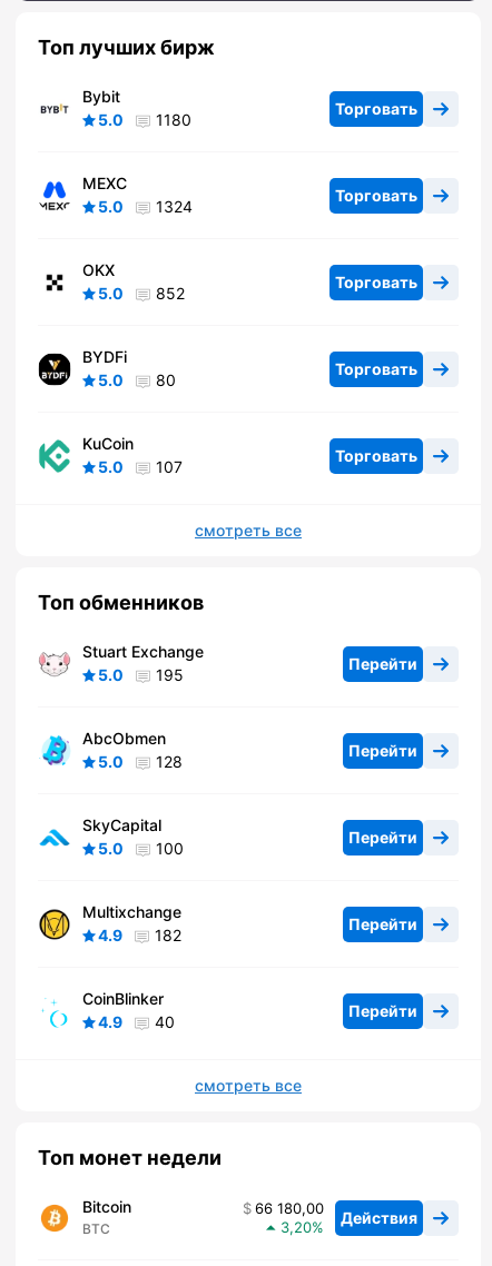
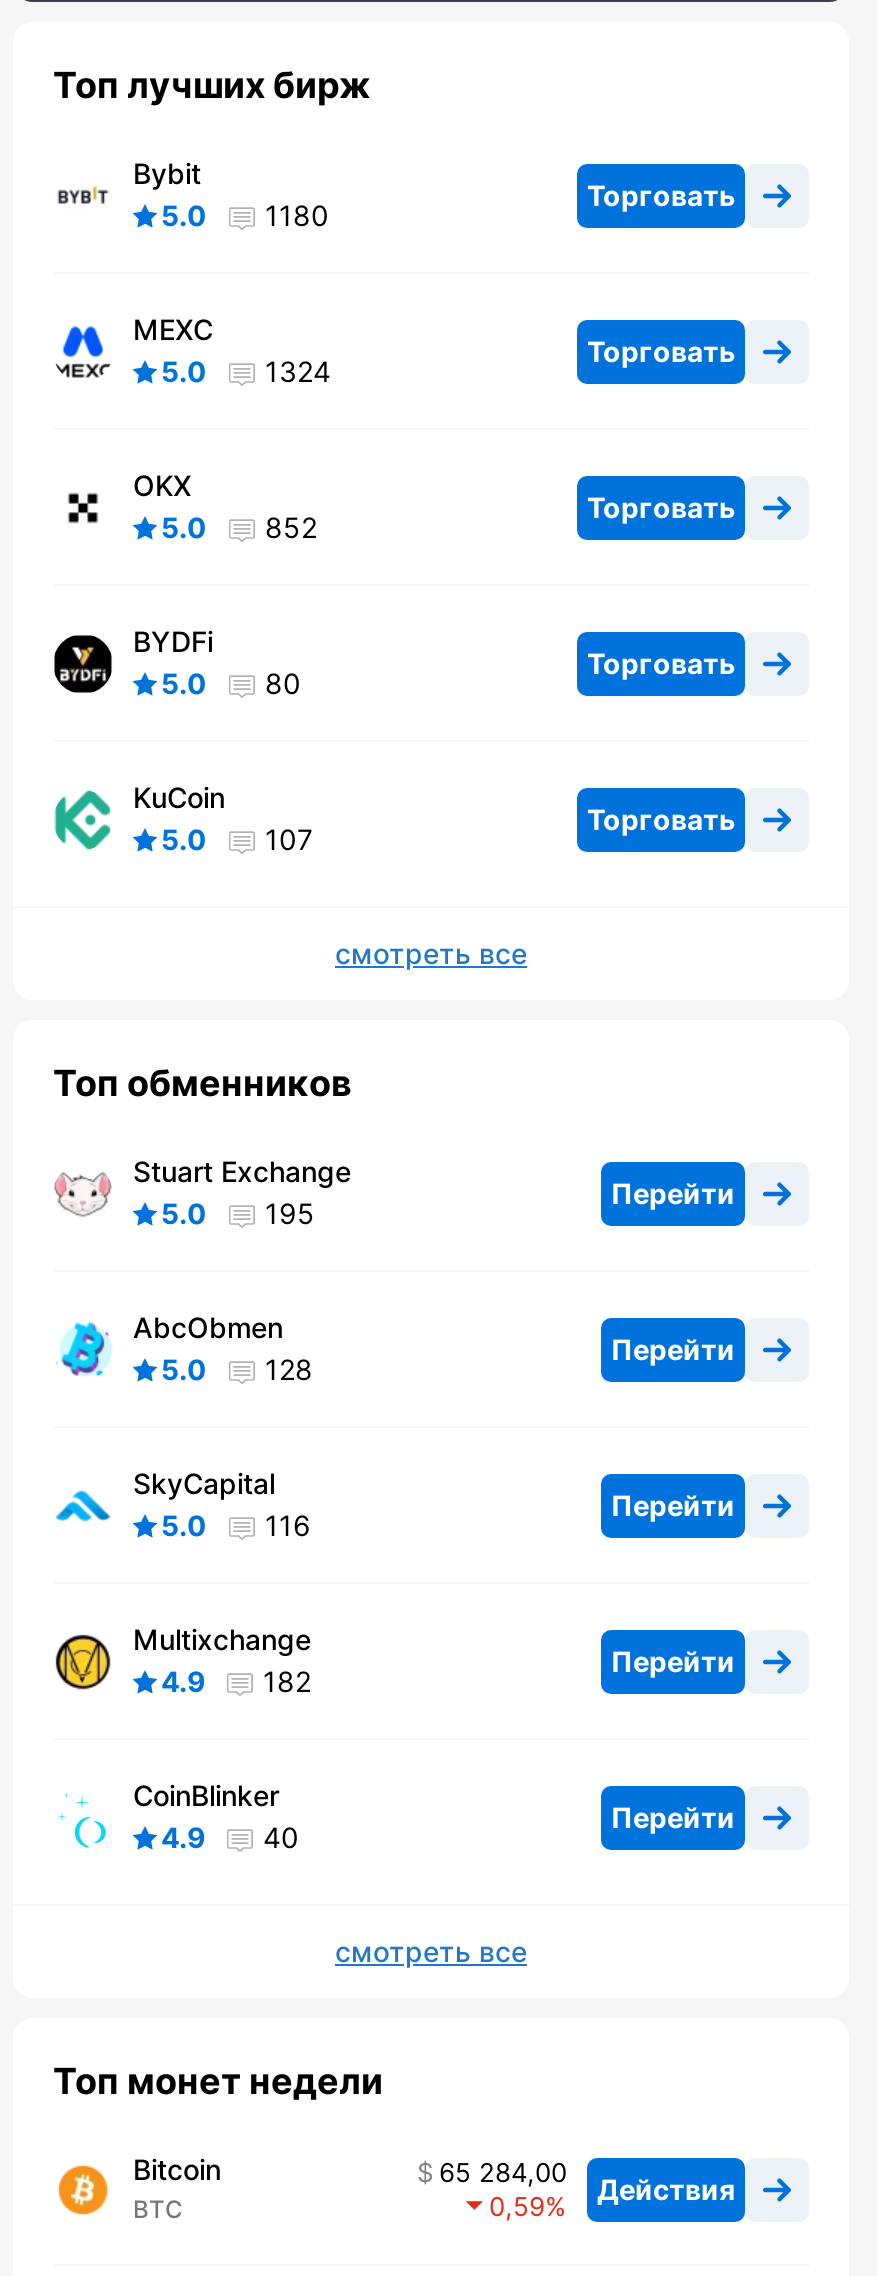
- 5.0 100
+ 5.0 116

- 66 180,00 Действия
+ 65 284,00 Действия

- 3,20
+ 0,59
